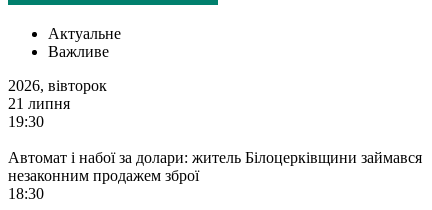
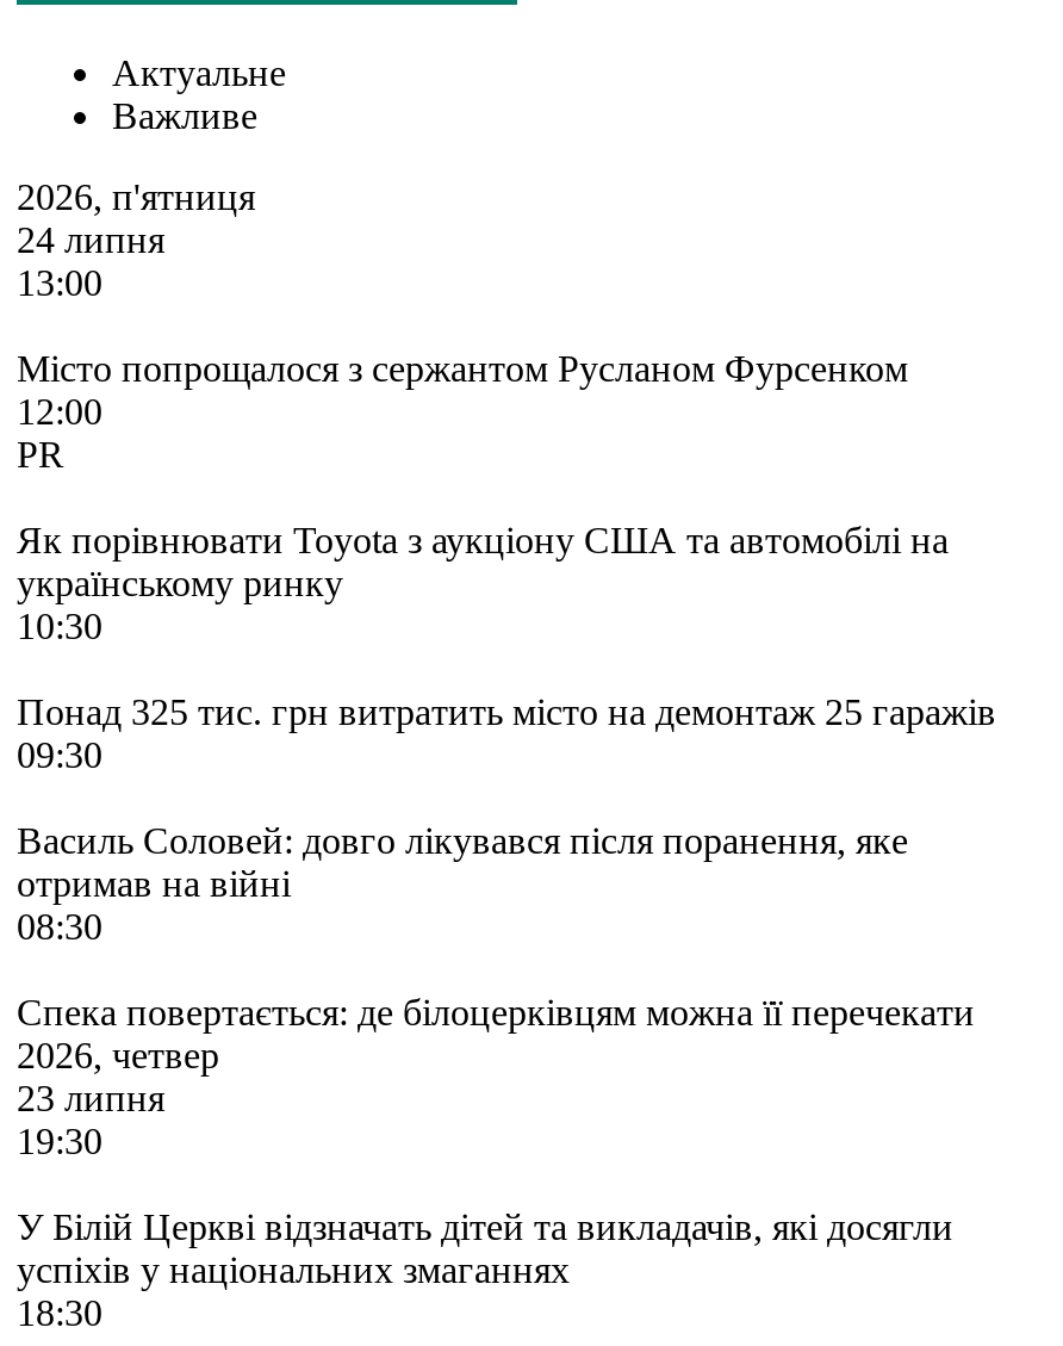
- 2026, вiвторок
- 21 липня
+ 2026, п'ятниця
+ 24 липня
+ 13:00
+ Місто попрощалося з сержантом Русланом Фурсенком
+ 12:00
+ PR
+ Як порівнювати Toyota з аукціону США та автомобілі на
+ українському ринку
+ 10:30
+ Понад 325 тис. грн витратить місто на демонтаж 25 гаражів
+ 09:30
+ Василь Соловей: довго лікувався після поранення, яке
+ отримав на війні
+ 08:30
+ Спека повертається: де білоцерківцям можна її перечекати
+ 2026, четвер
+ 23 липня

- Автомат і набої за долари: житель Білоцерківщини займався
- незаконним продажем зброї
+ У Білій Церкві відзначать дітей та викладачів, які досягли
+ успіхів у національних змаганнях
